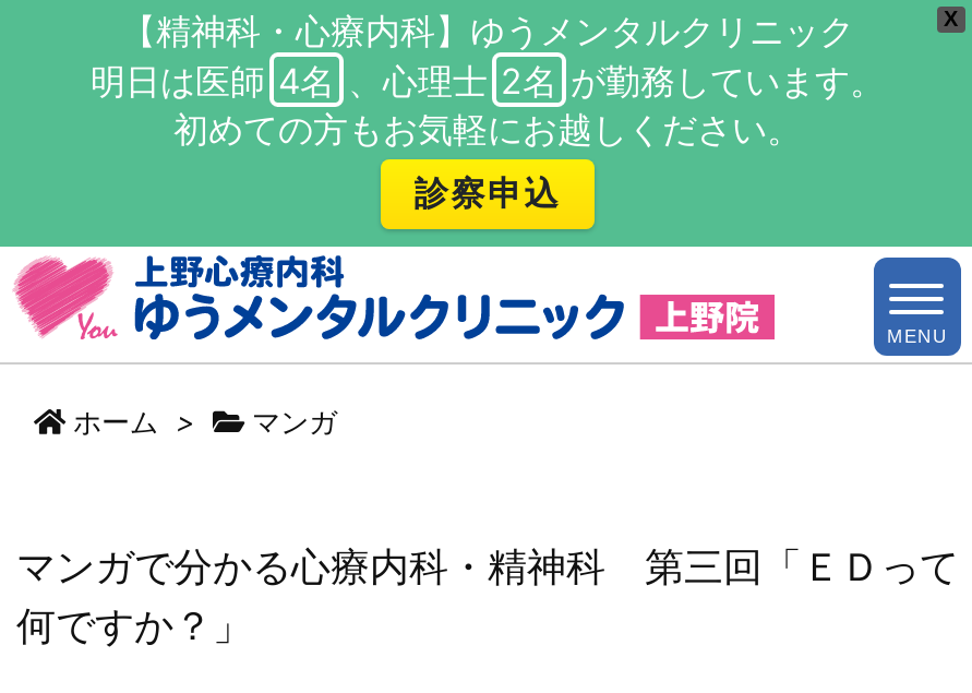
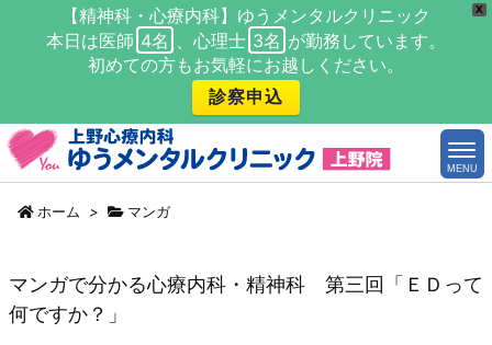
- 明日は医師 4名 、心理士 2名 が勤務しています。
+ 本日は医師 4名 、心理士 3名 が勤務しています。
